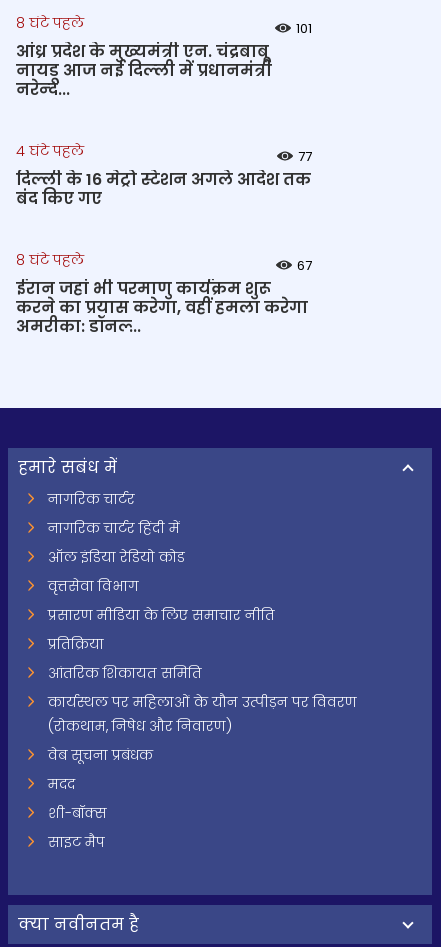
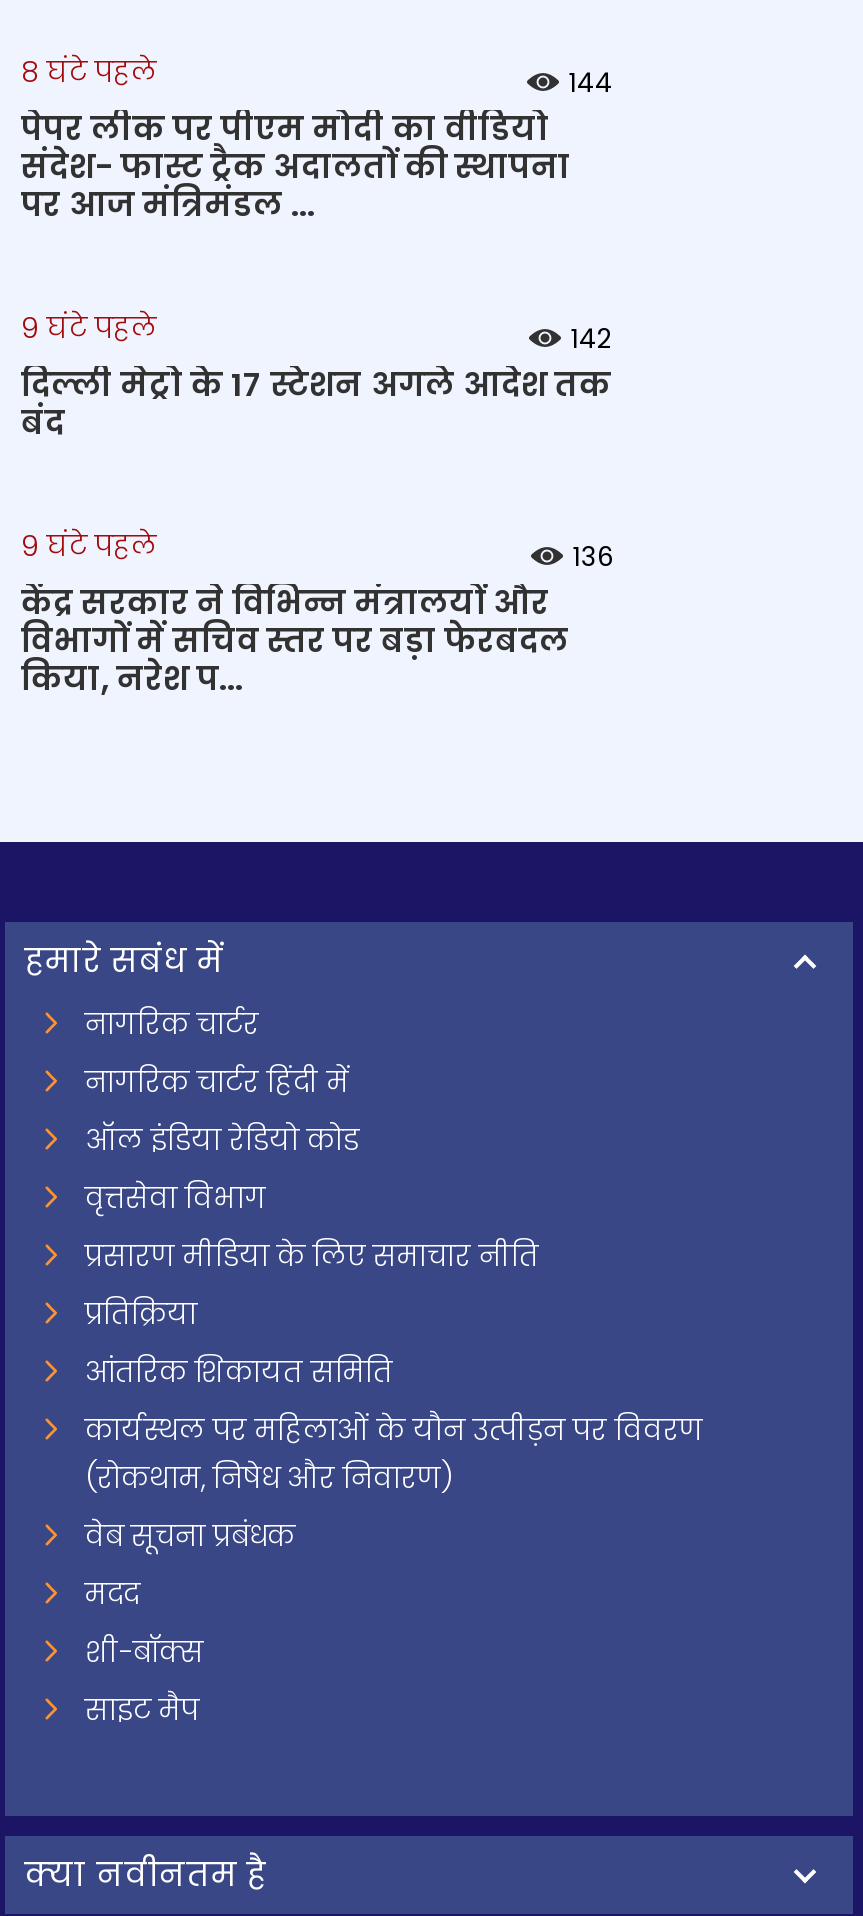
- 101
- आंध्र प्रदेश के मुख्‍यमंत्री एन. चंद्रबाबू
- नायडू आज नई दिल्‍ली में प्रधानमंत्री
- नरेन्‍द...
+ 144
+ पेपर लीक पर पीएम मोदी का वीडियो
+ संदेश- फास्ट ट्रैक अदालतों की स्थापना
+ पर आज मंत्रिमंडल ...

- 4 घंटे पहले
- 77
- दिल्ली के 16 मेट्रो स्टेशन अगले आदेश तक
- बंद किए गए
+ 9 घंटे पहले
+ 142
+ दिल्ली मेट्रो के 17 स्टेशन अगले आदेश तक
+ बंद

- 8 घंटे पहले
- 67
- ईरान जहां भी परमाणु कार्यक्रम शुरू
- करने का प्रयास करेगा, वहीं हमला करेगा
- अमरीका: डॉनल्‍...
+ 9 घंटे पहले
+ 136
+ केंद्र सरकार ने विभिन्न मंत्रालयों और
+ विभागों में सचिव स्तर पर बड़ा फेरबदल
+ किया, नरेश प...
